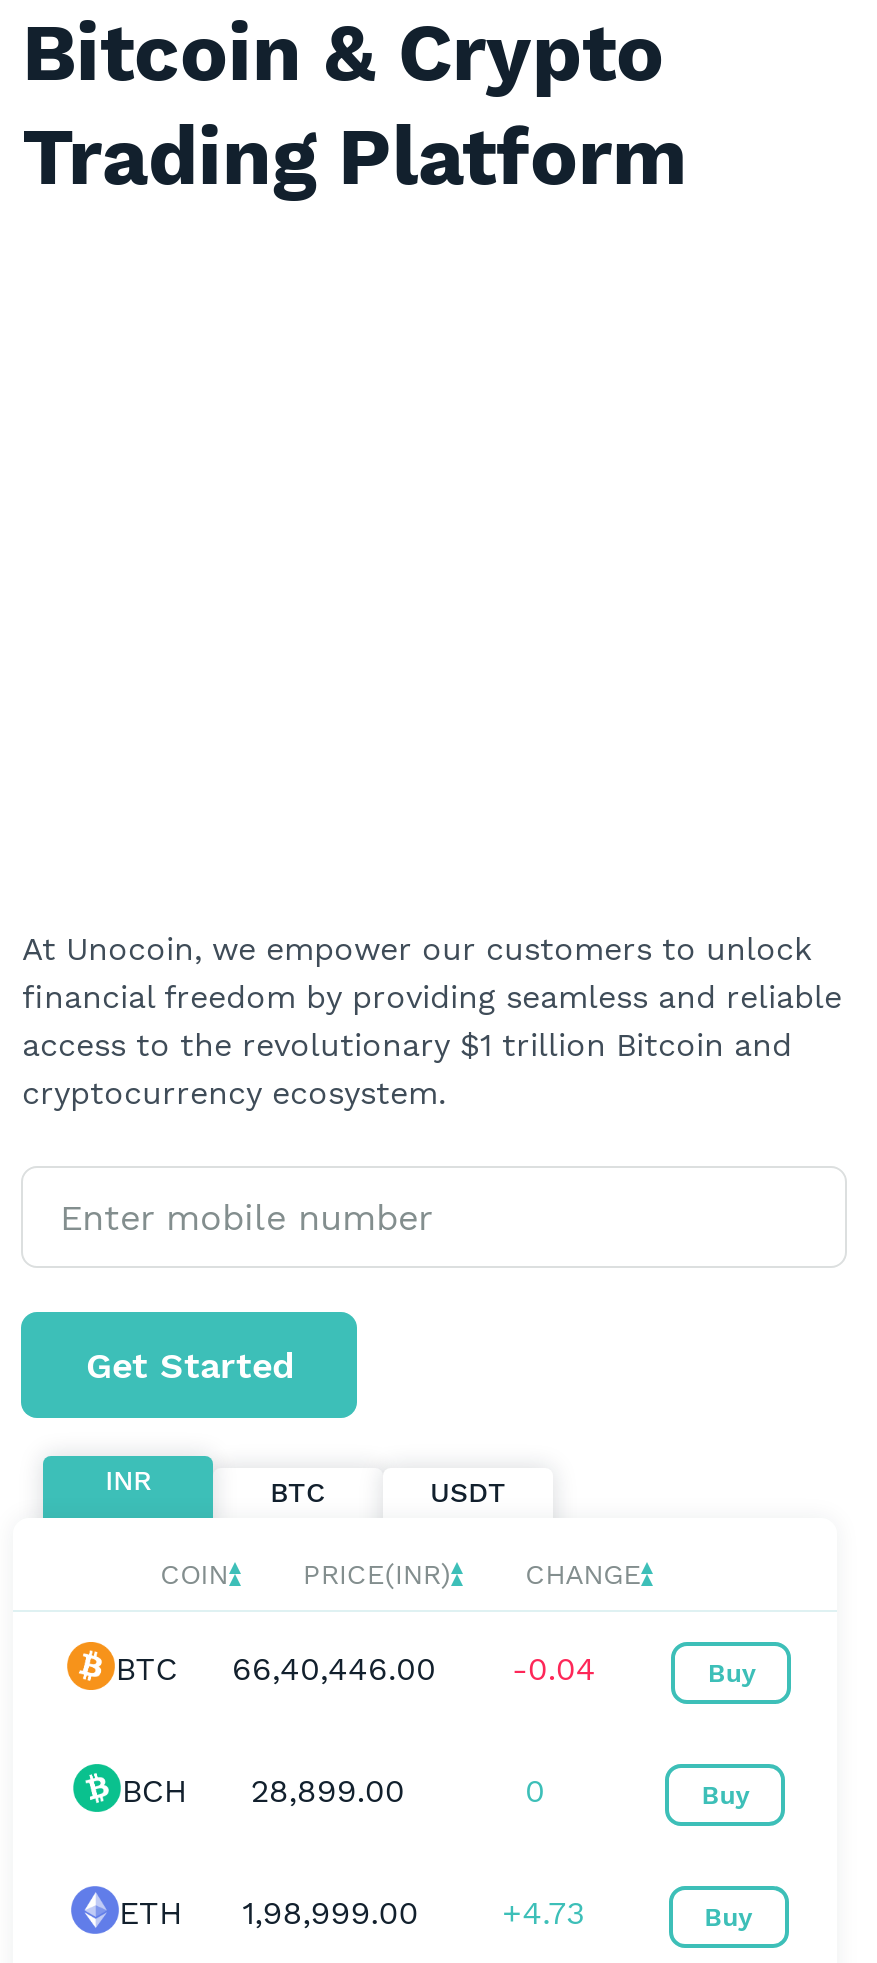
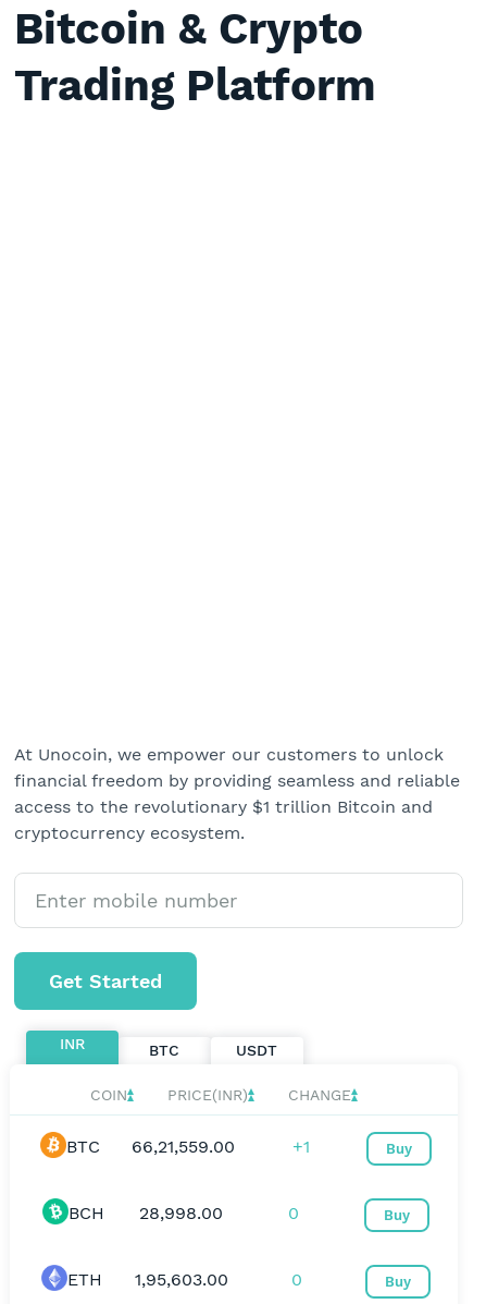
- 66,40,446.00
+ 66,21,559.00

- -0.04
+ +1

- BCH 28,899.00
+ BCH 28,998.00

- ETH 1,98,999.00
+ ETH 1,95,603.00

- +4.73
+ 0
